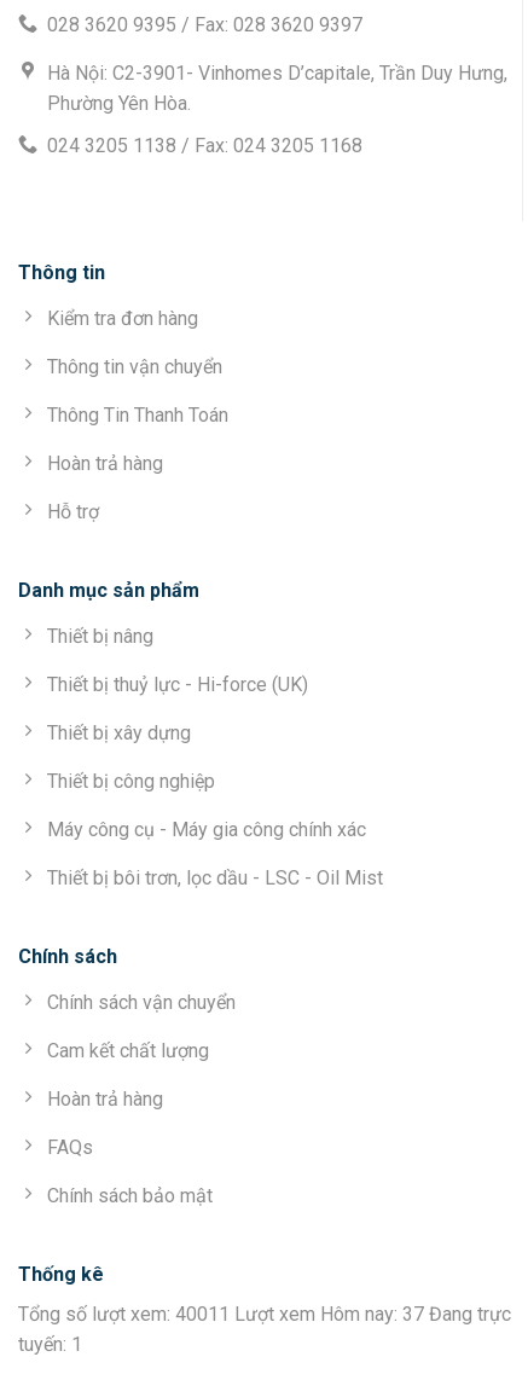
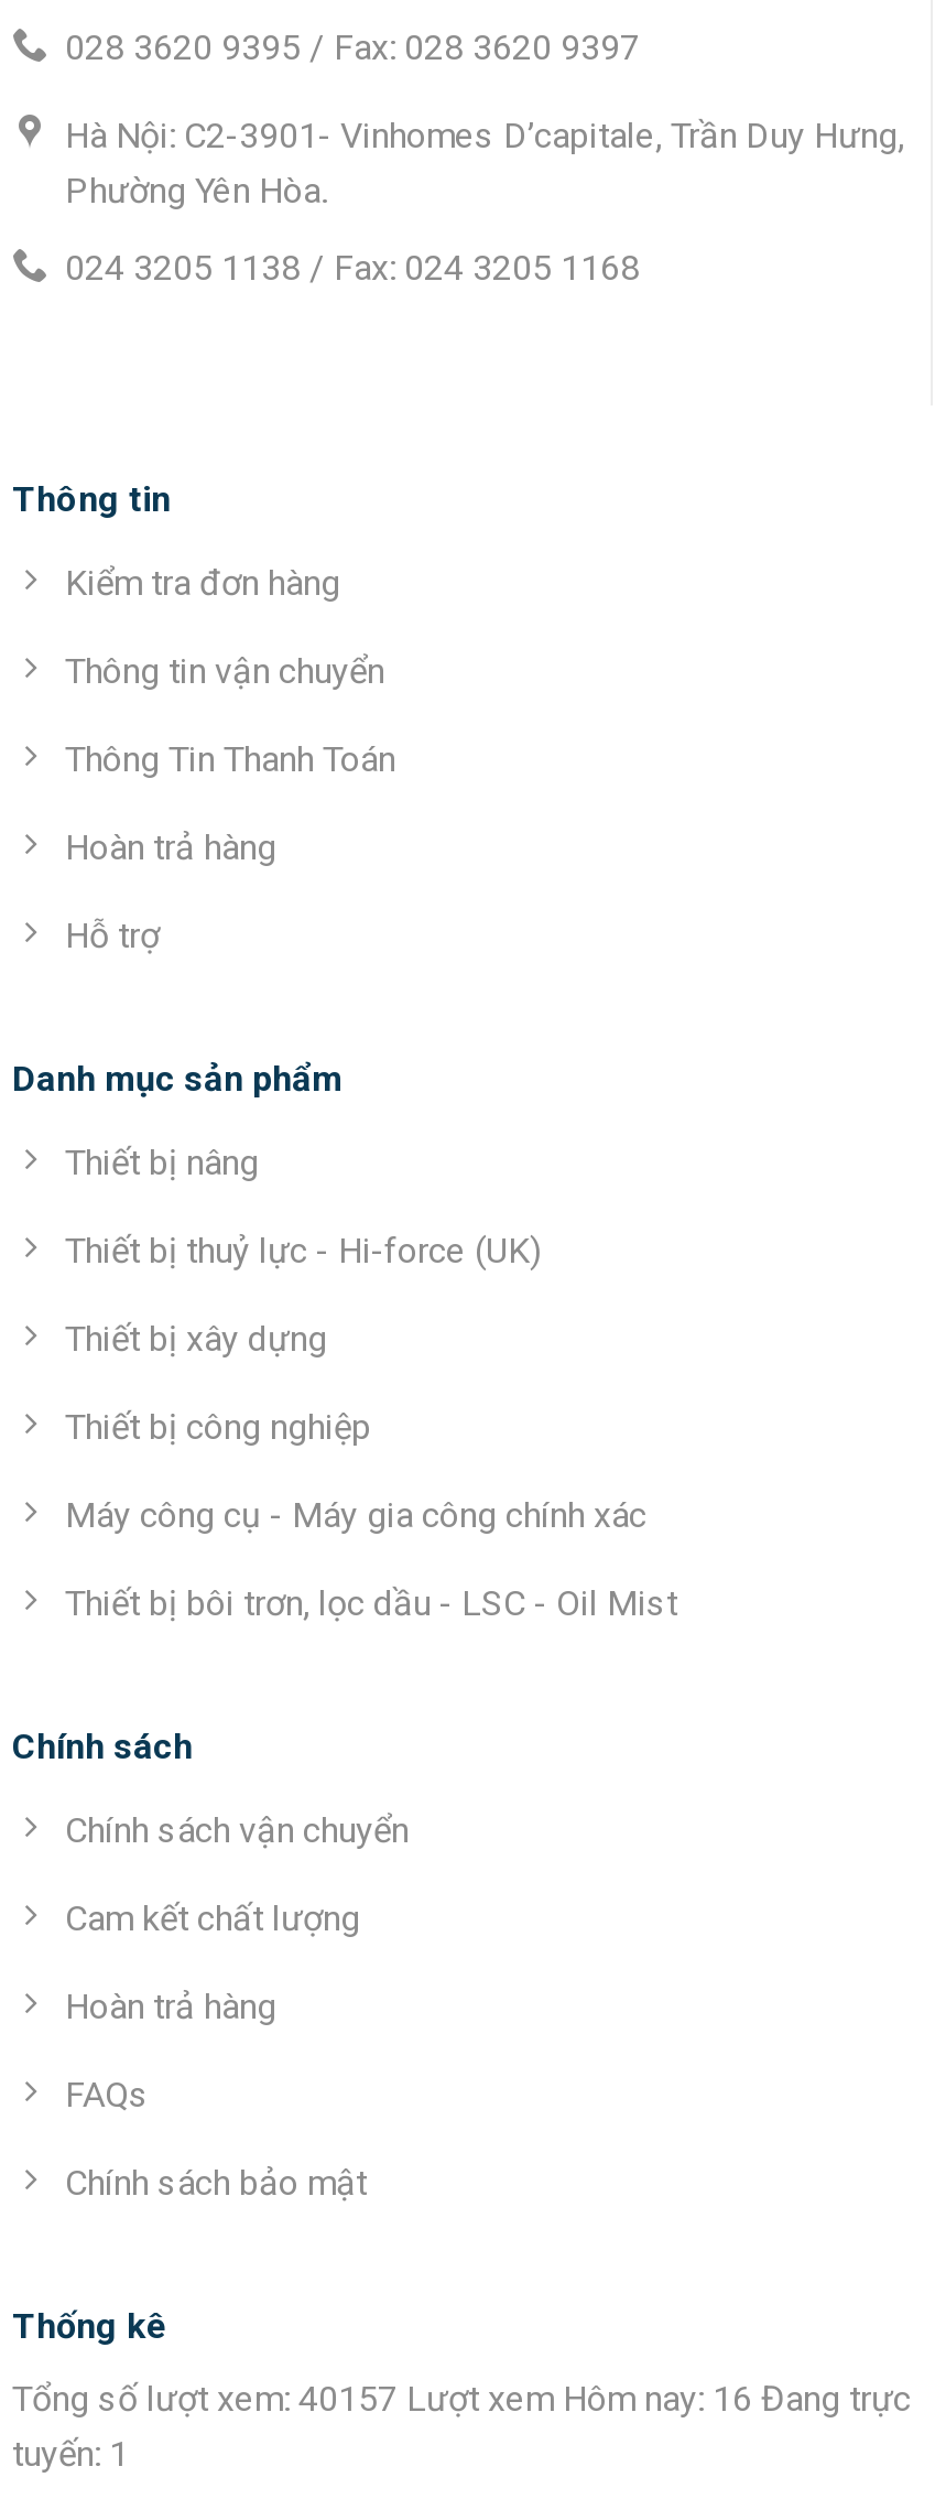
- Tổng số lượt xem: 40011 Lượt xem Hôm nay: 37 Đang trực
+ Tổng số lượt xem: 40157 Lượt xem Hôm nay: 16 Đang trực
